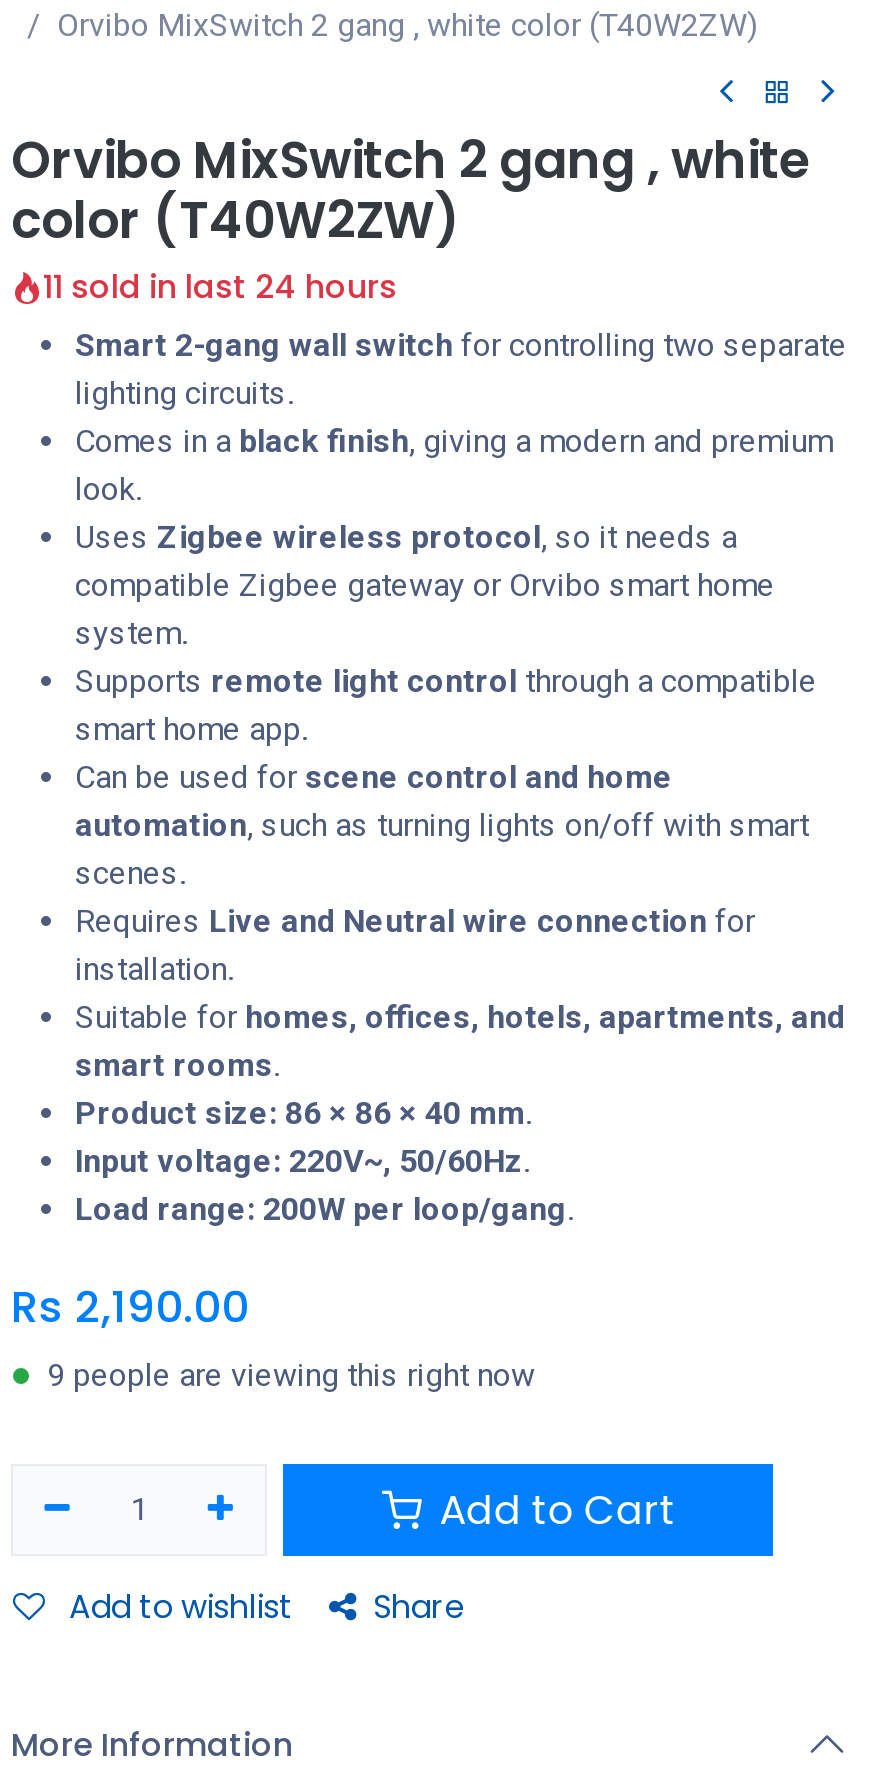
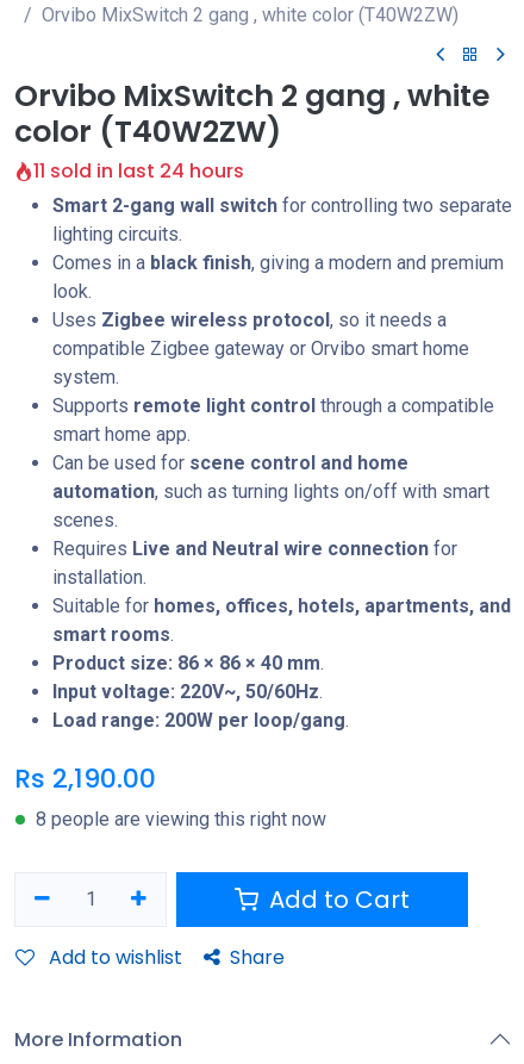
- 9 people are viewing this right now
+ 8 people are viewing this right now
